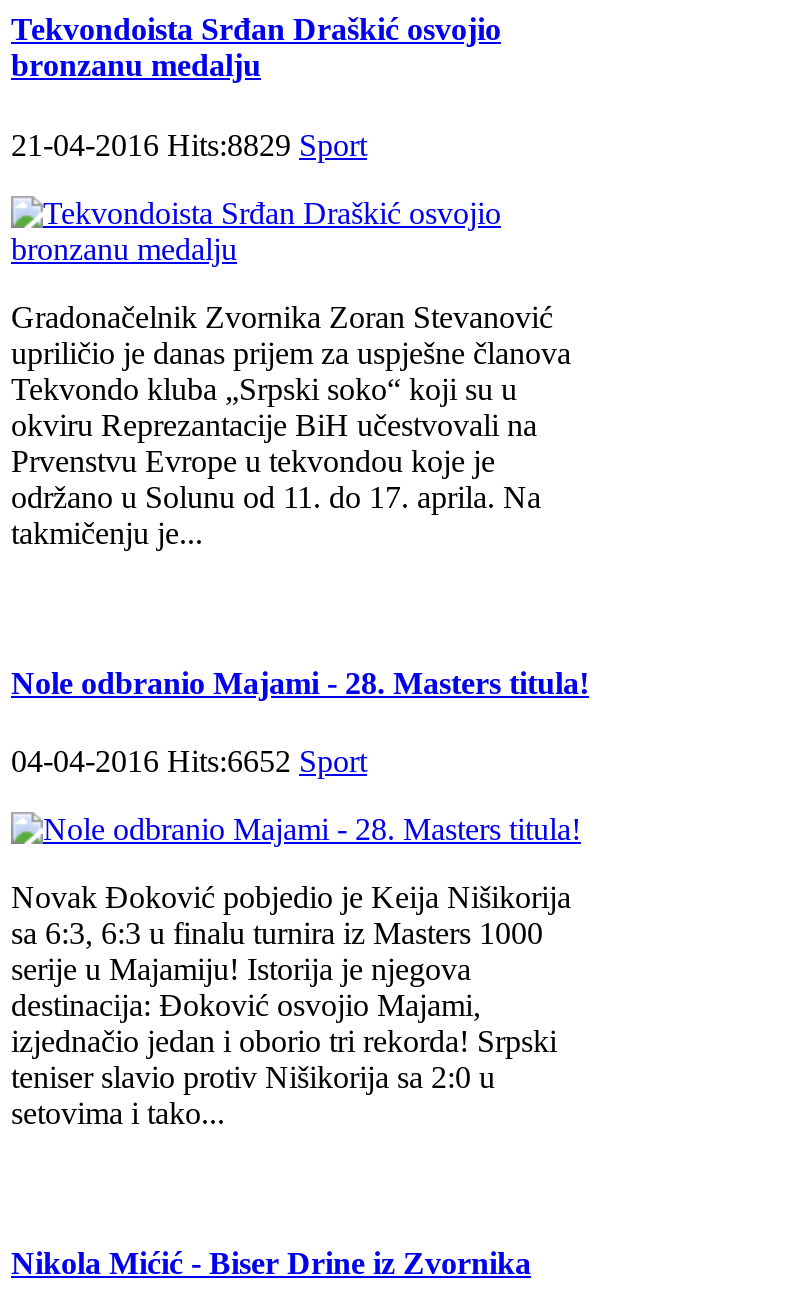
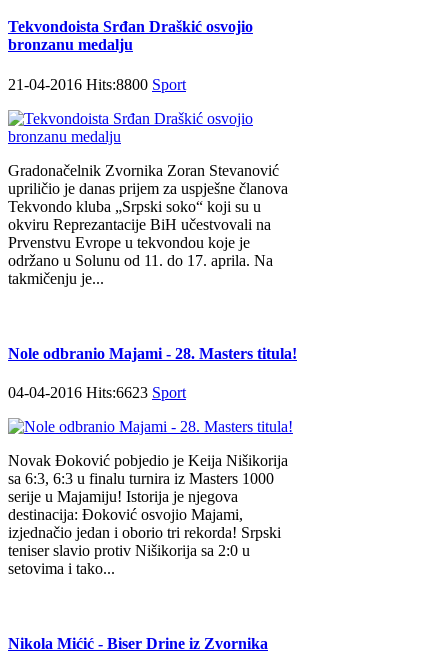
- 21-04-2016 Hits:8829 Sport
+ 21-04-2016 Hits:8800 Sport

- 04-04-2016 Hits:6652 Sport
+ 04-04-2016 Hits:6623 Sport
